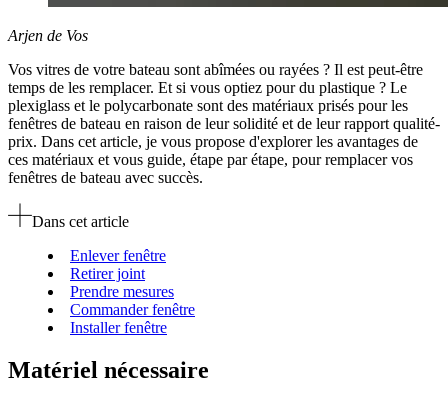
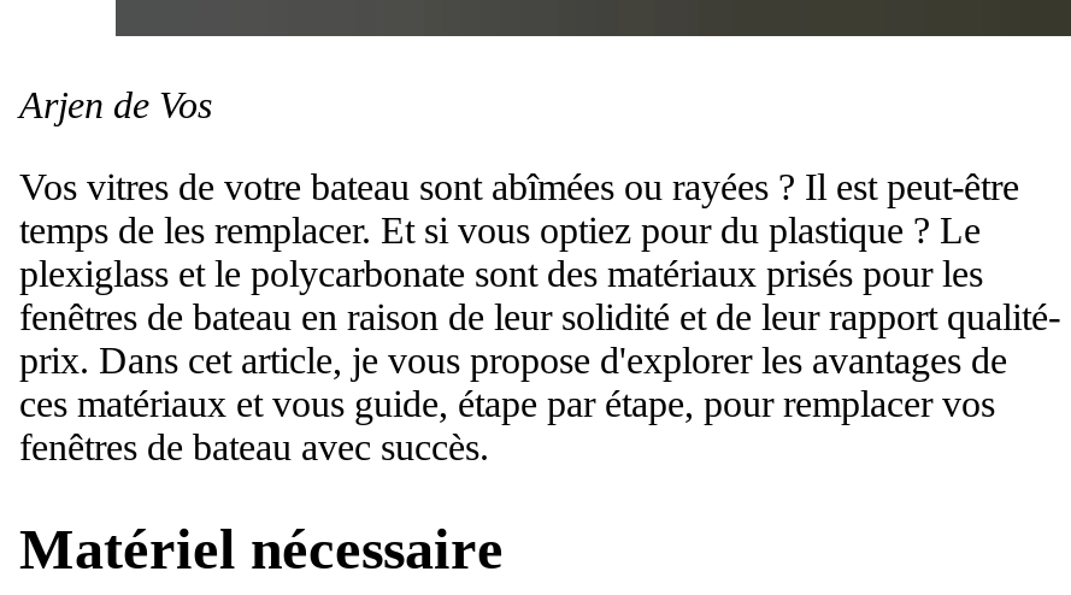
- Dans cet article
- Enlever fenêtre
- Retirer joint
- Prendre mesures
- Commander fenêtre
- Installer fenêtre
